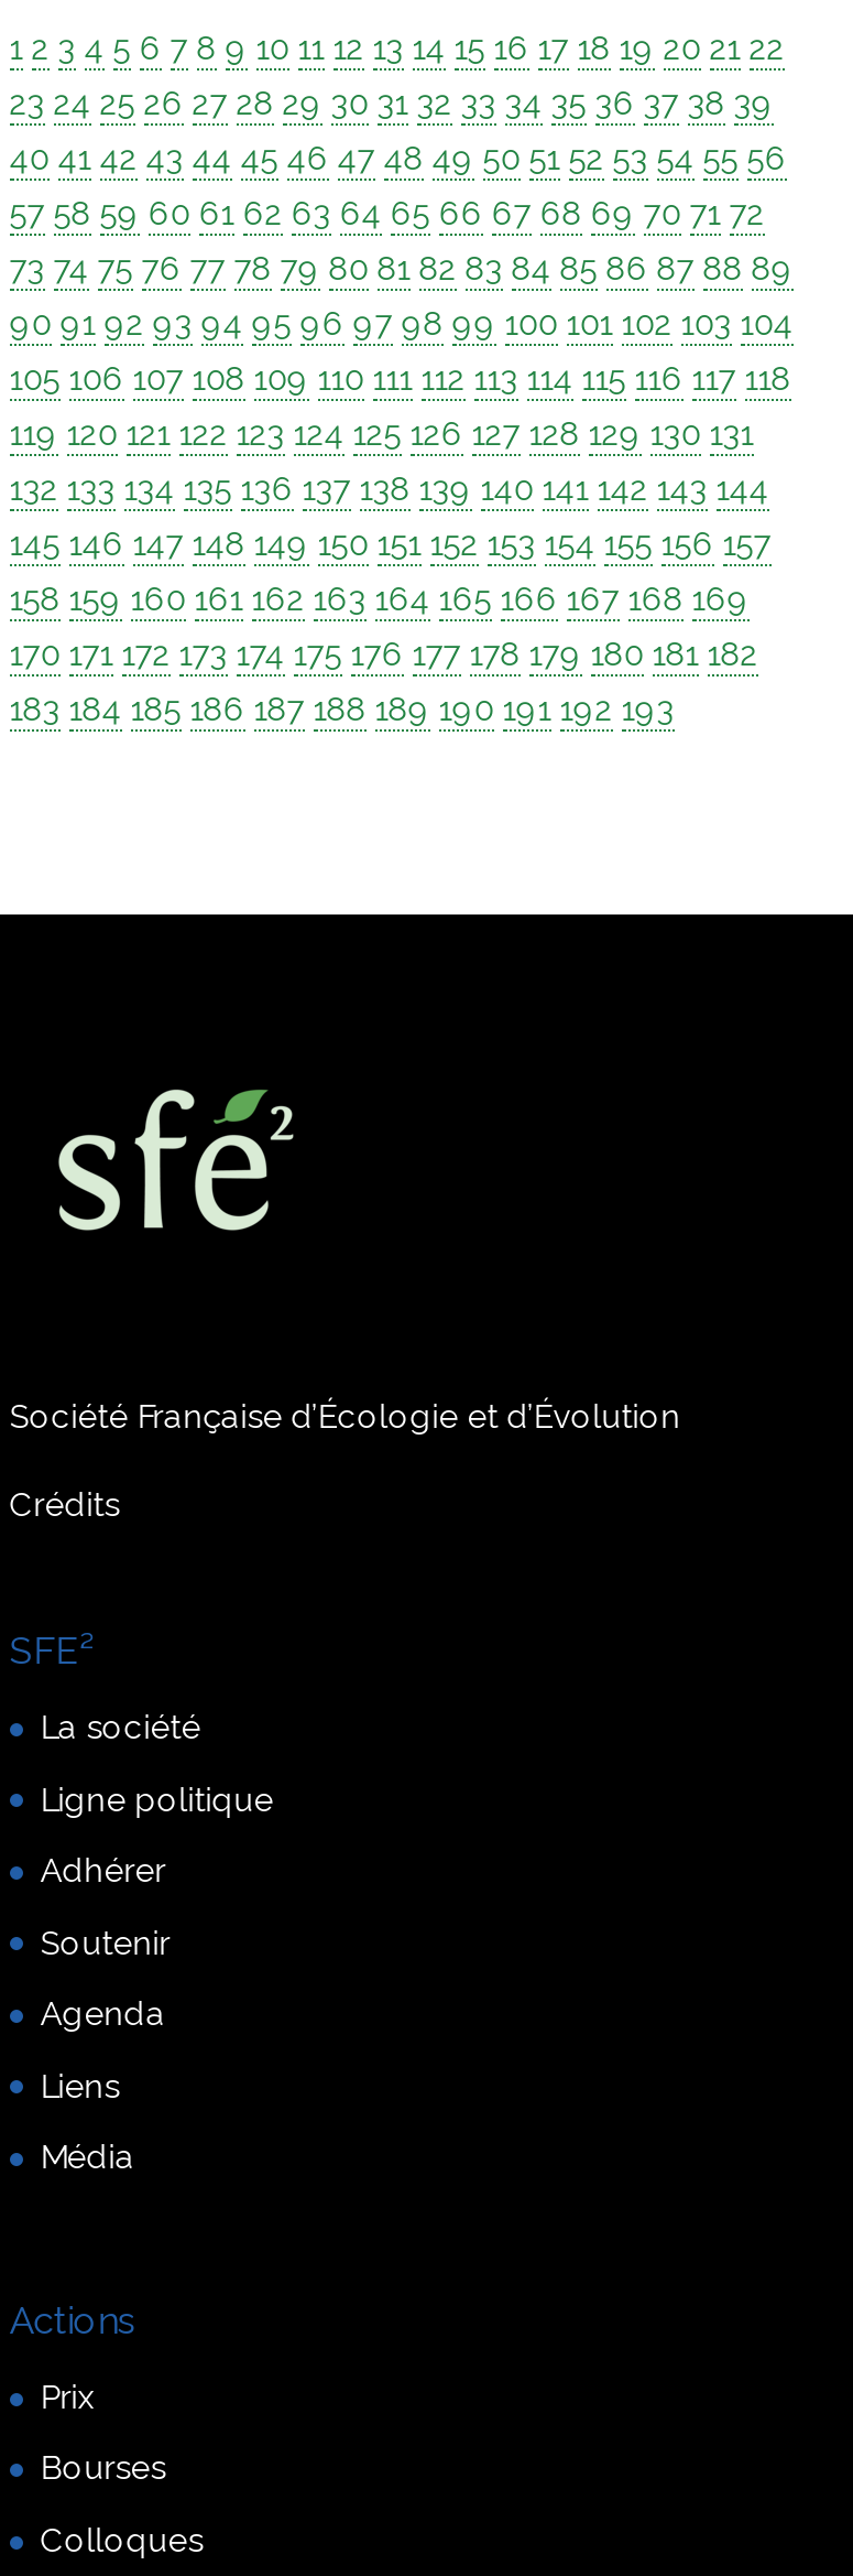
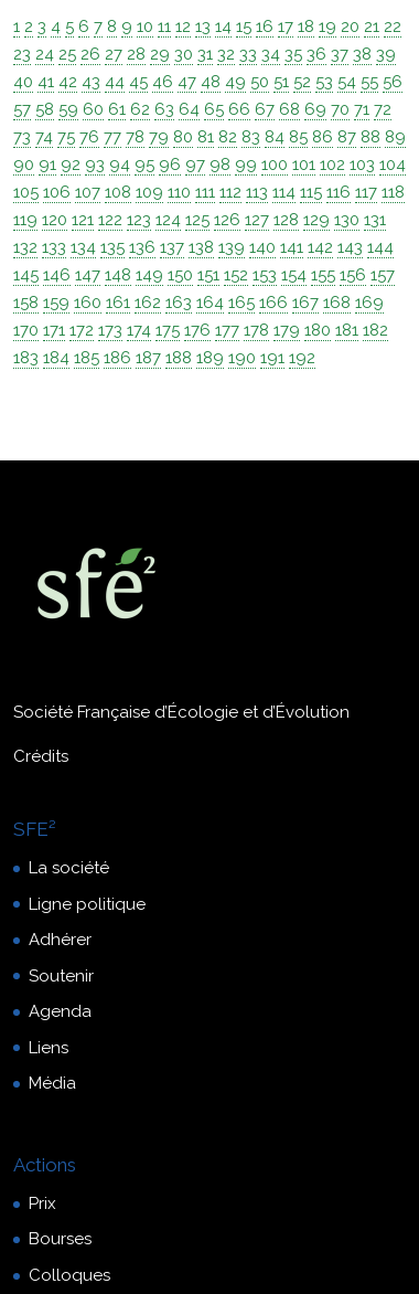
- 183 184 185 186 187 188 189 190 191 192 193
+ 183 184 185 186 187 188 189 190 191 192
